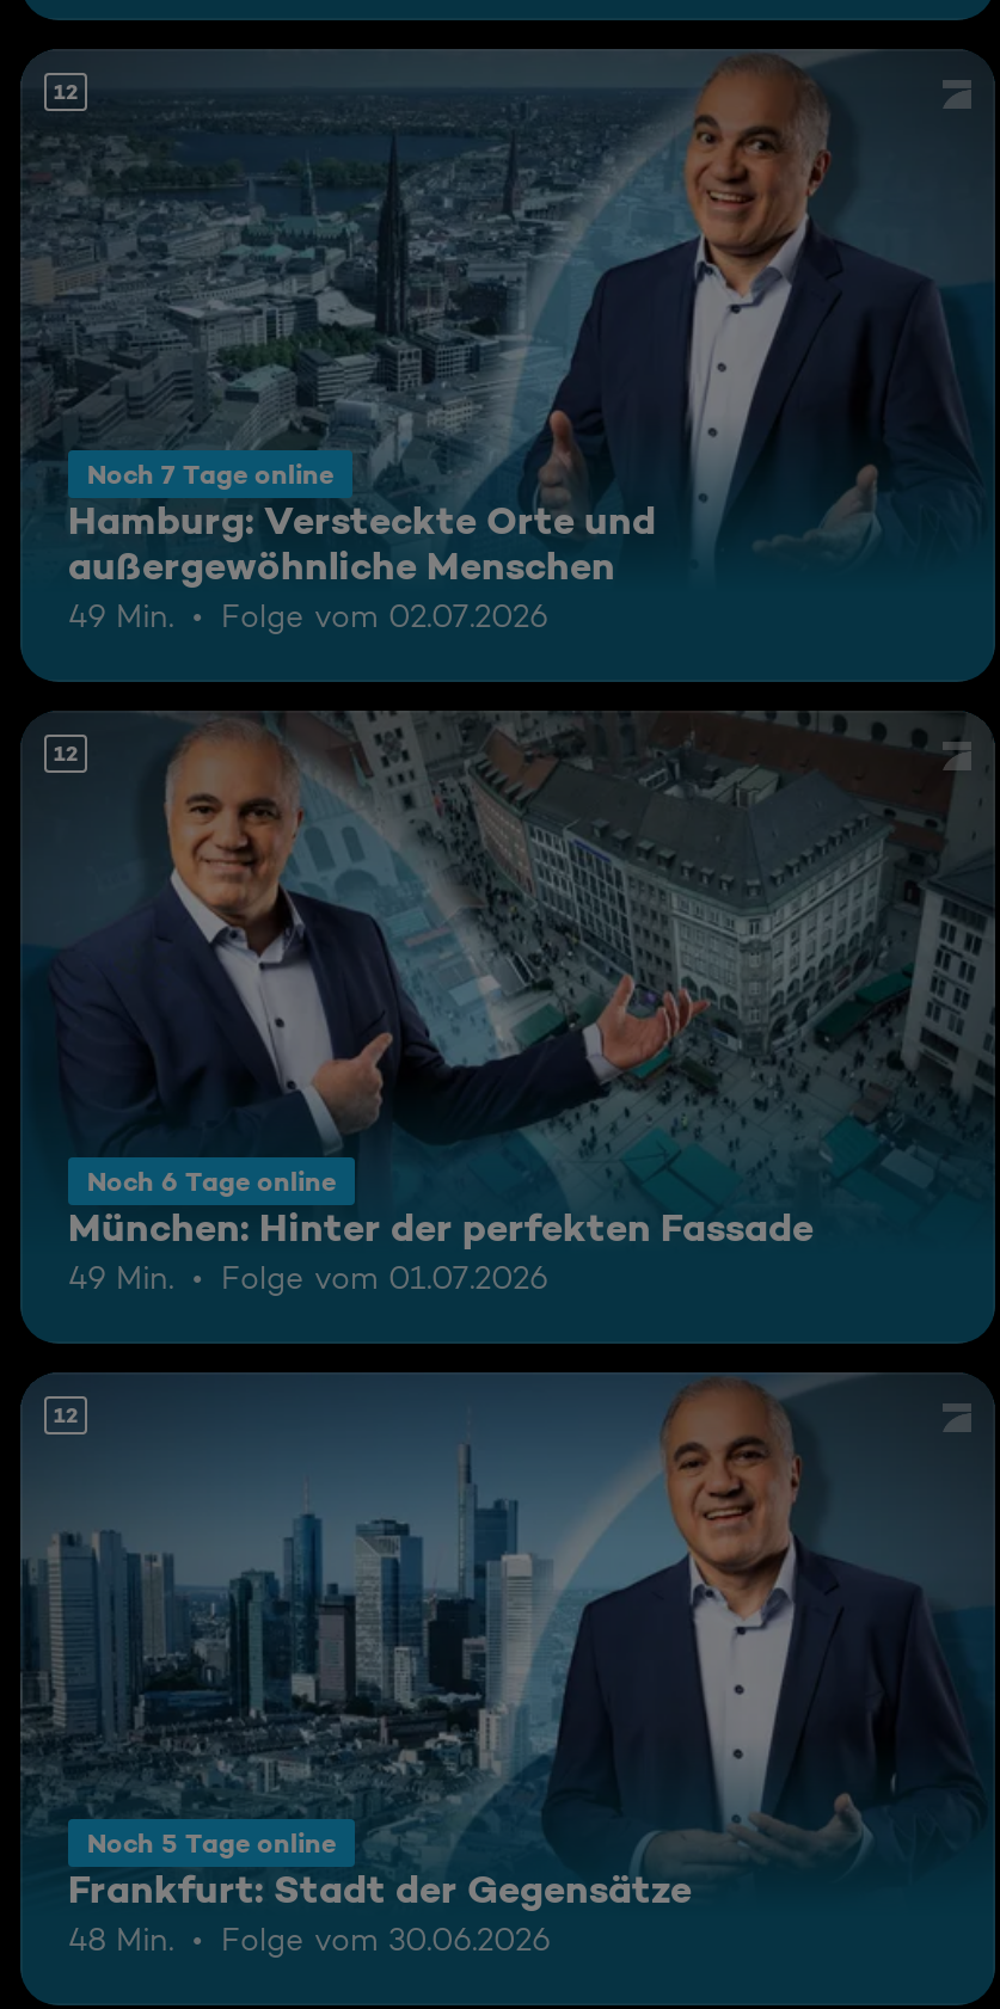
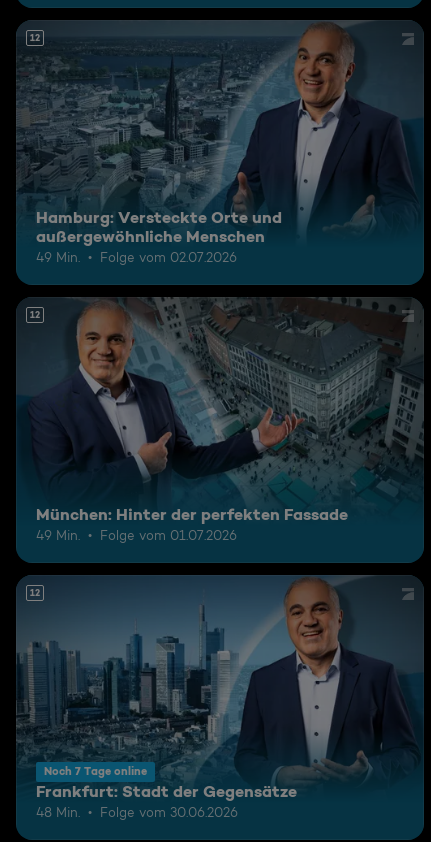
moved down: Noch 7 Tage online

- Noch 6 Tage online

- Noch 5 Tage online
